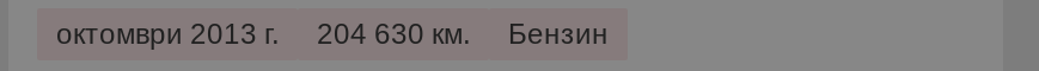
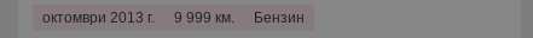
- октомври 2013 г. 204 630 км. Бензин
+ октомври 2013 г. 9 999 км. Бензин
